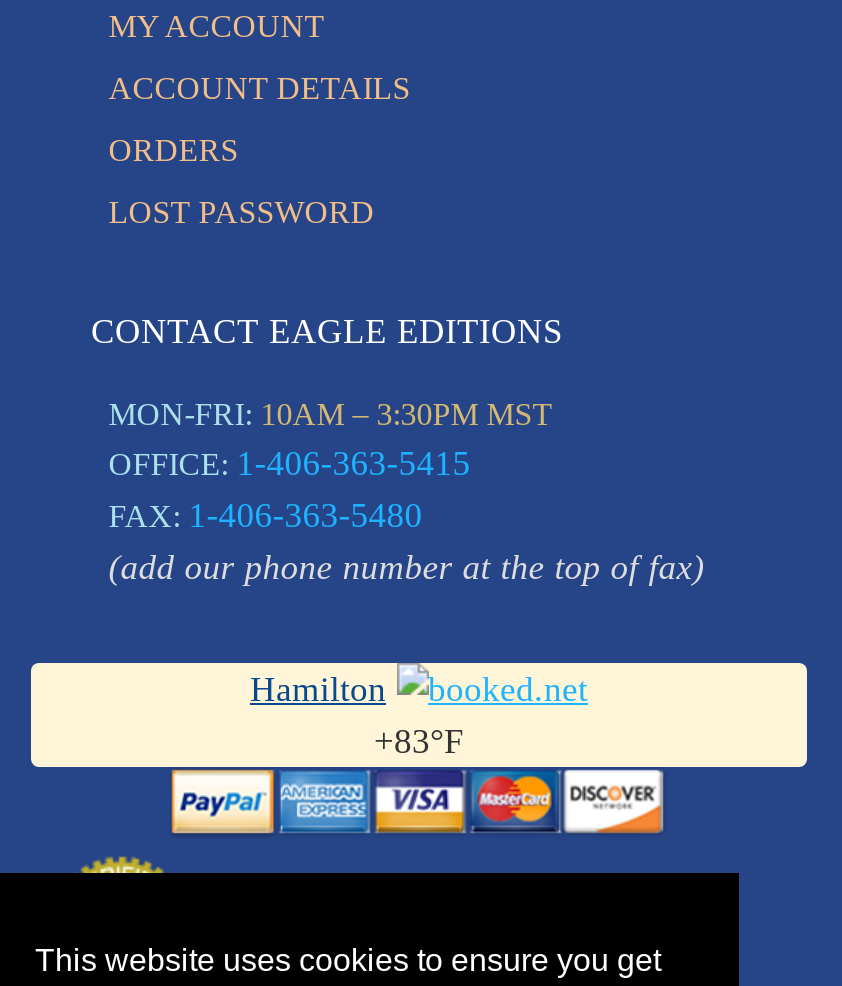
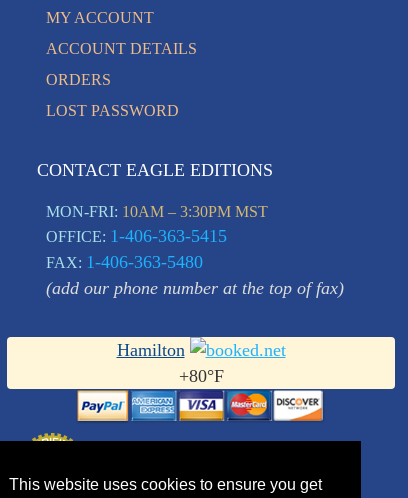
- +83°F
+ +80°F
